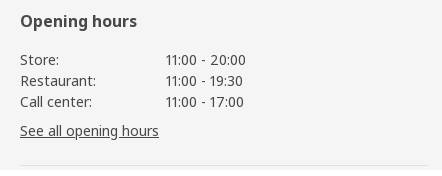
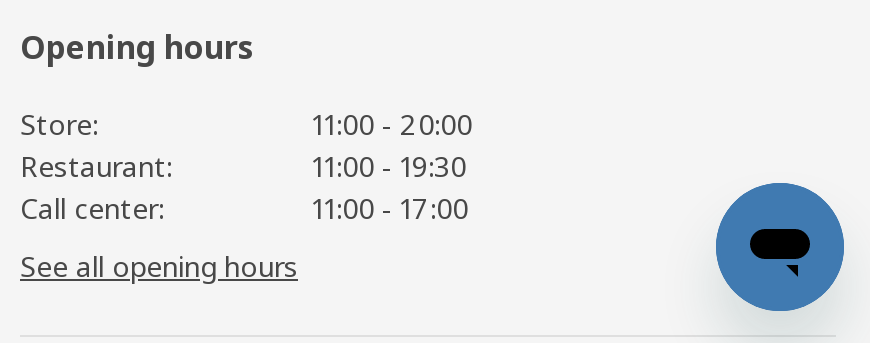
+ [image]
